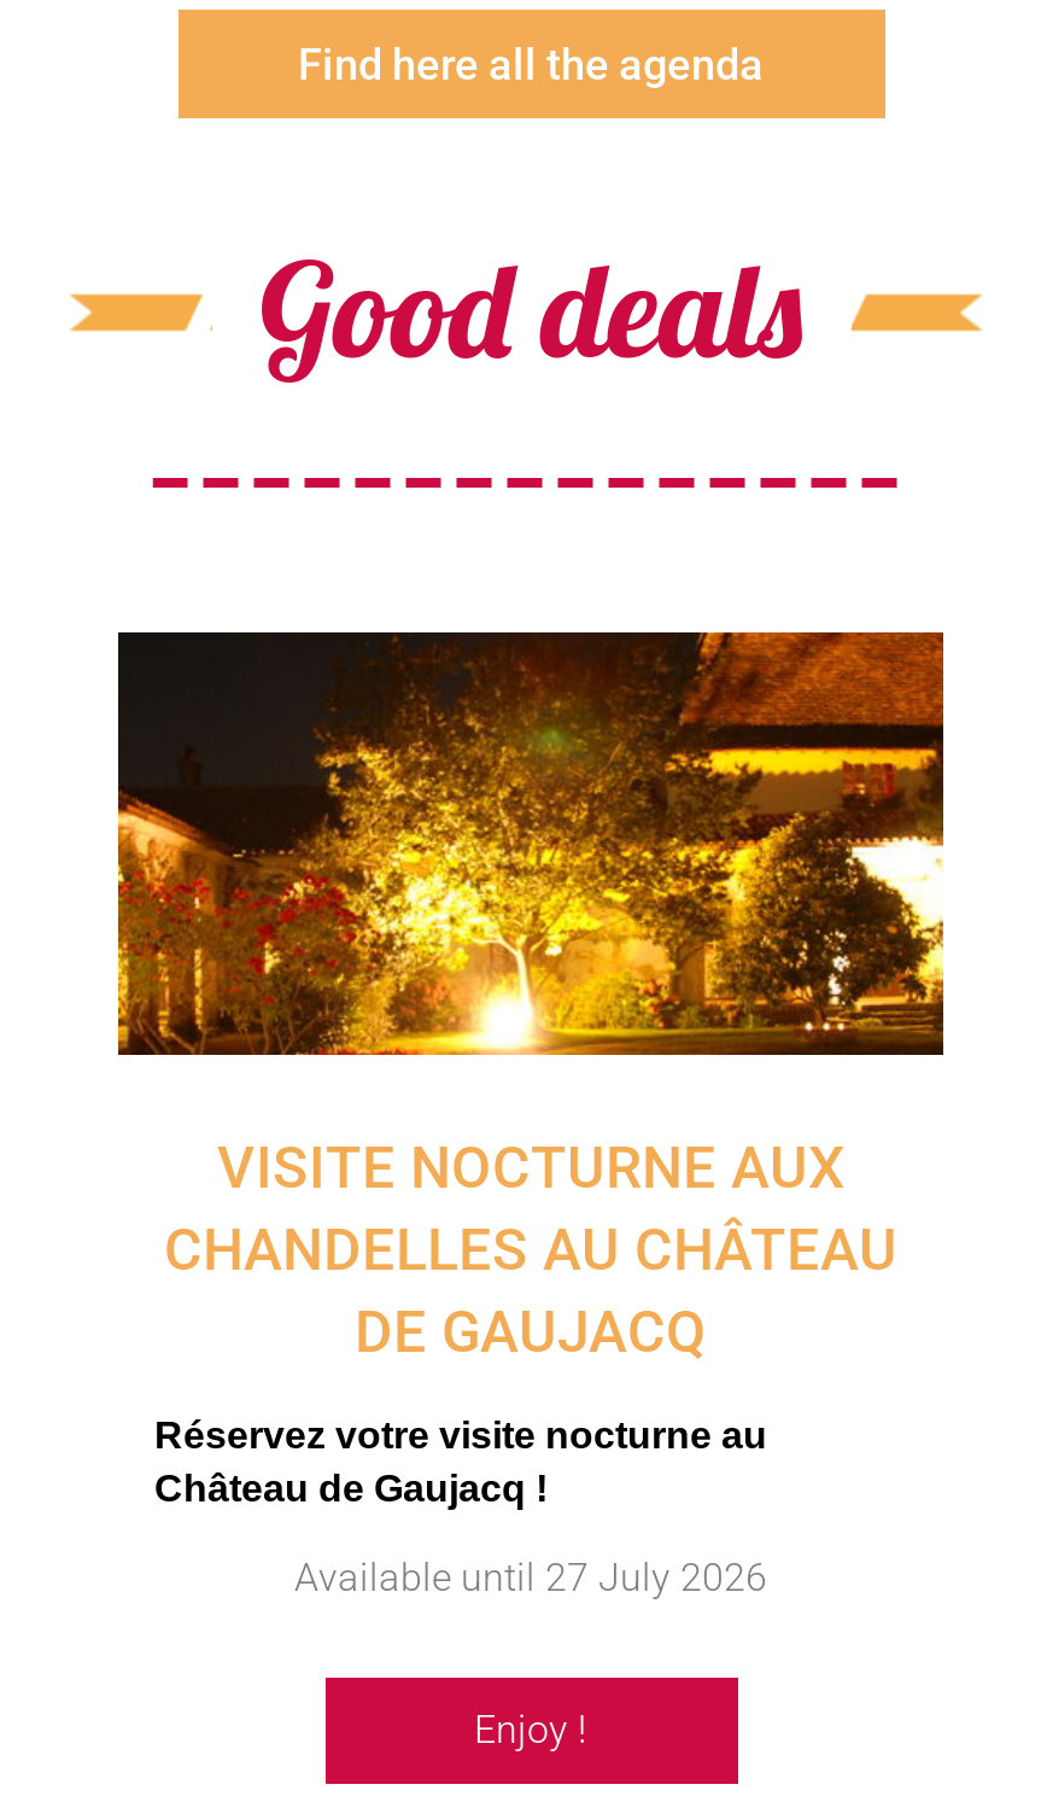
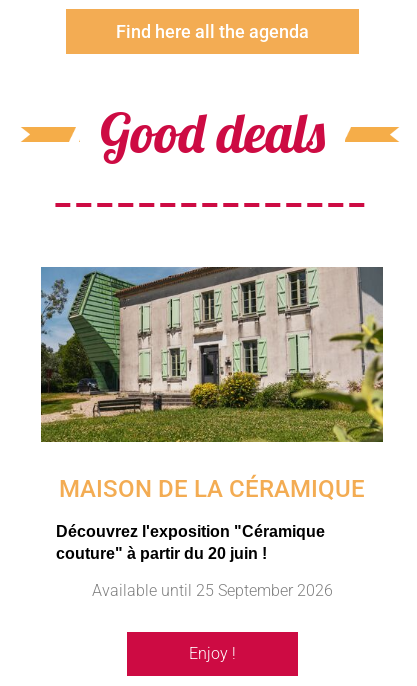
- [image]
- VISITE NOCTURNE AUX
- CHANDELLES AU CHÂTEAU
- DE GAUJACQ
+ [image]
+ MAISON DE LA CÉRAMIQUE

- Réservez votre visite nocturne au
- Château de Gaujacq !
+ Découvrez l'exposition "Céramique
+ couture" à partir du 20 juin !

- Available until 27 July 2026
+ Available until 25 September 2026
